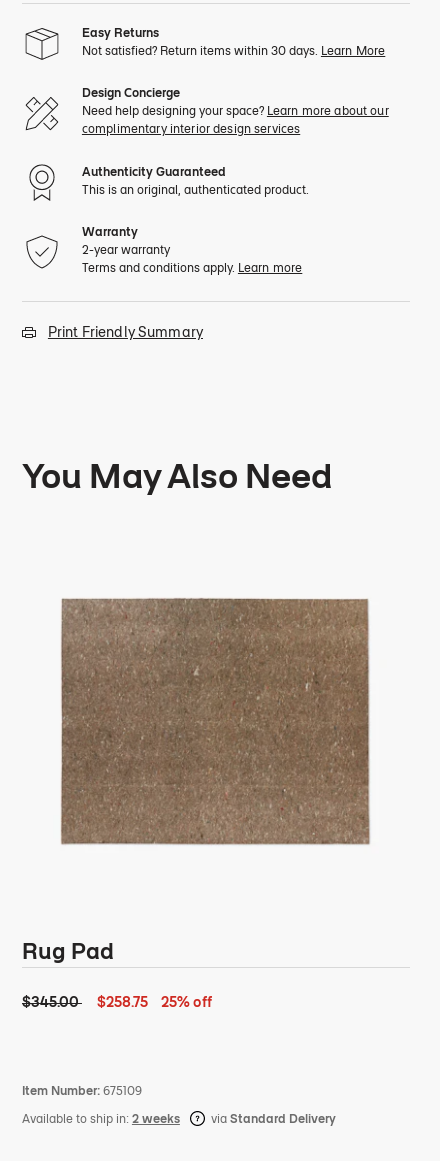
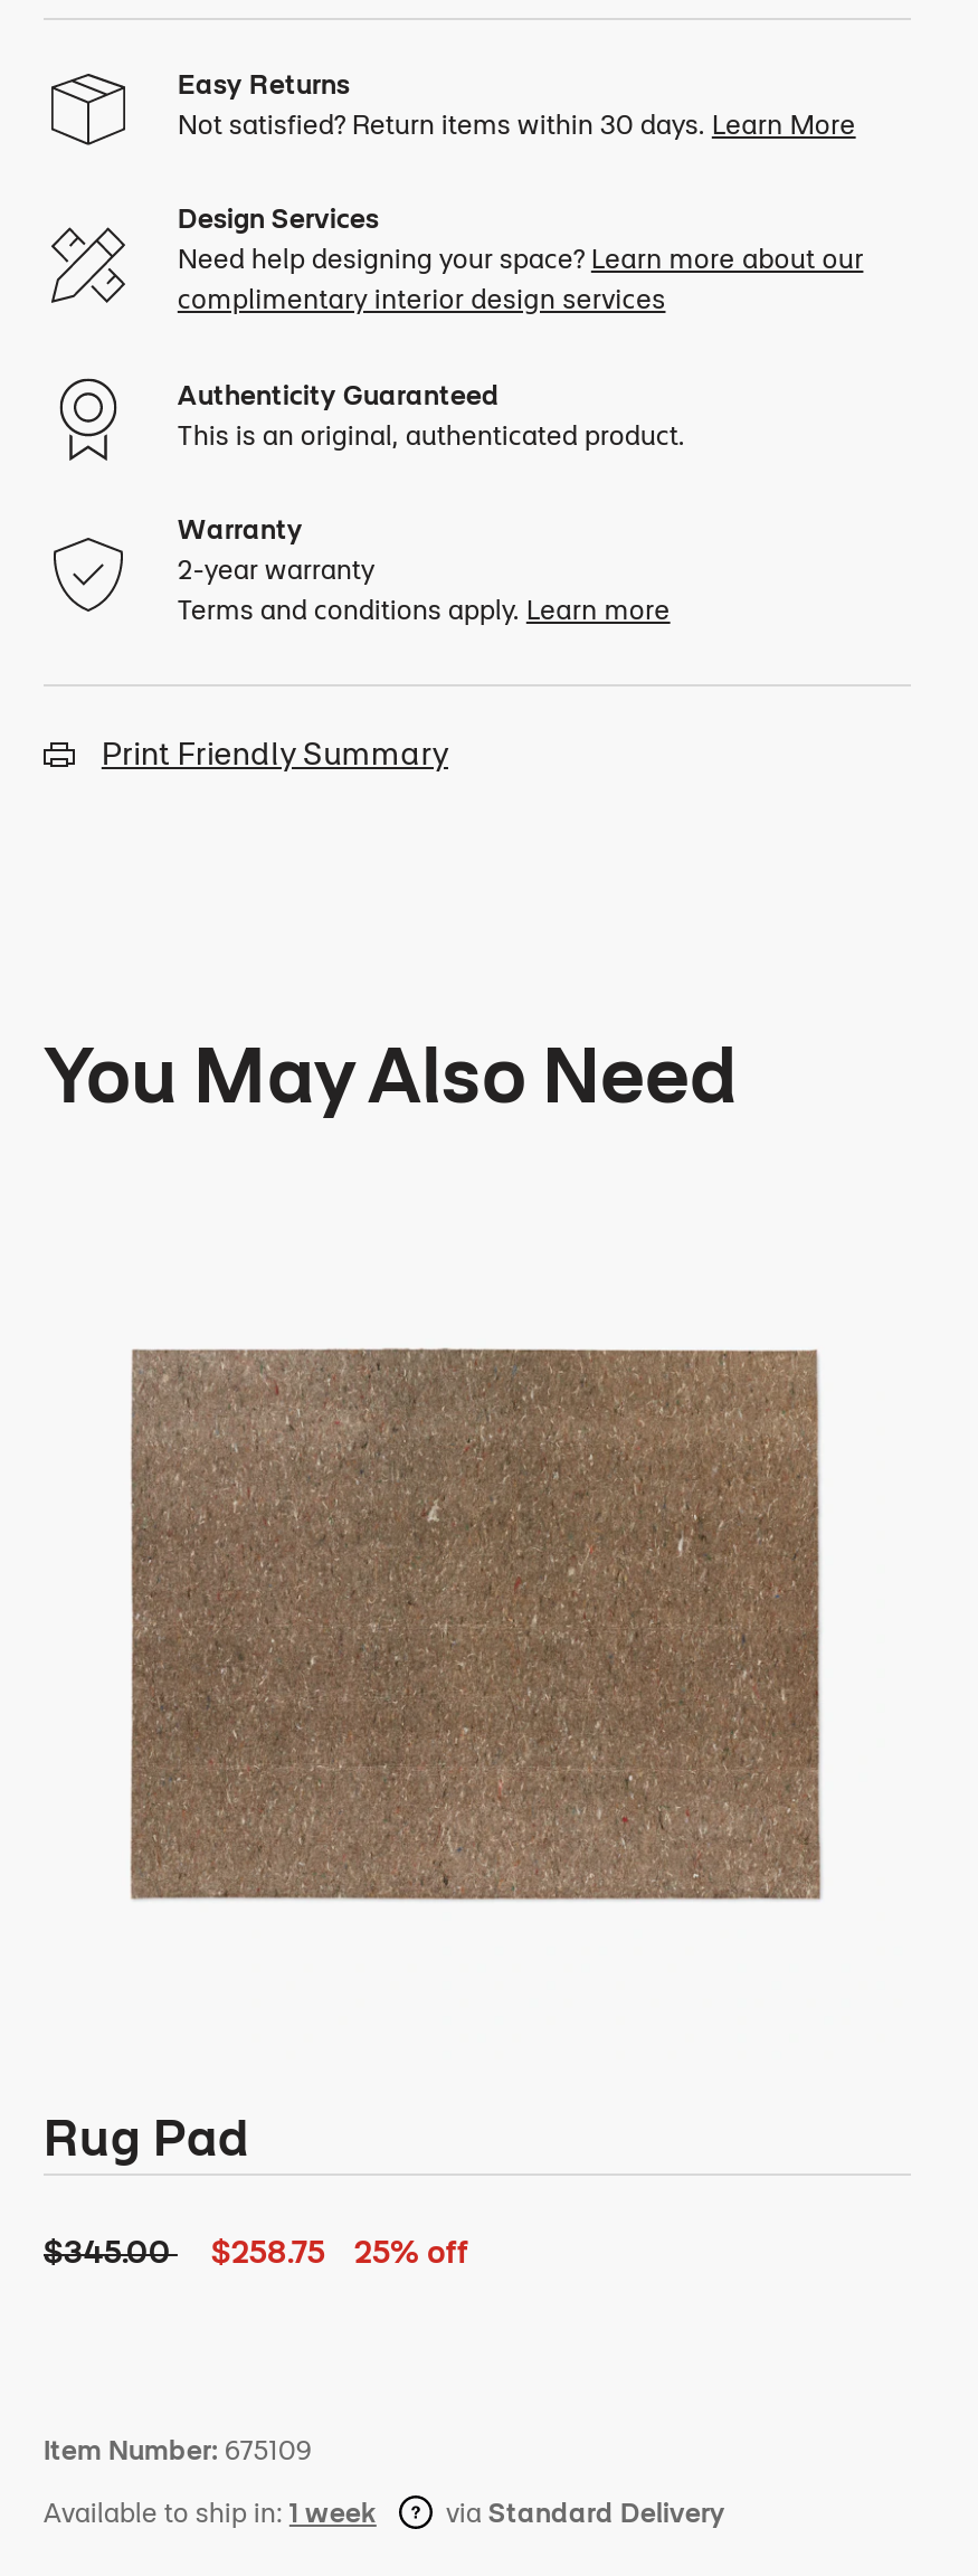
- Design Concierge
+ Design Services

- Available to ship in: 2 weeks
+ Available to ship in: 1 week
